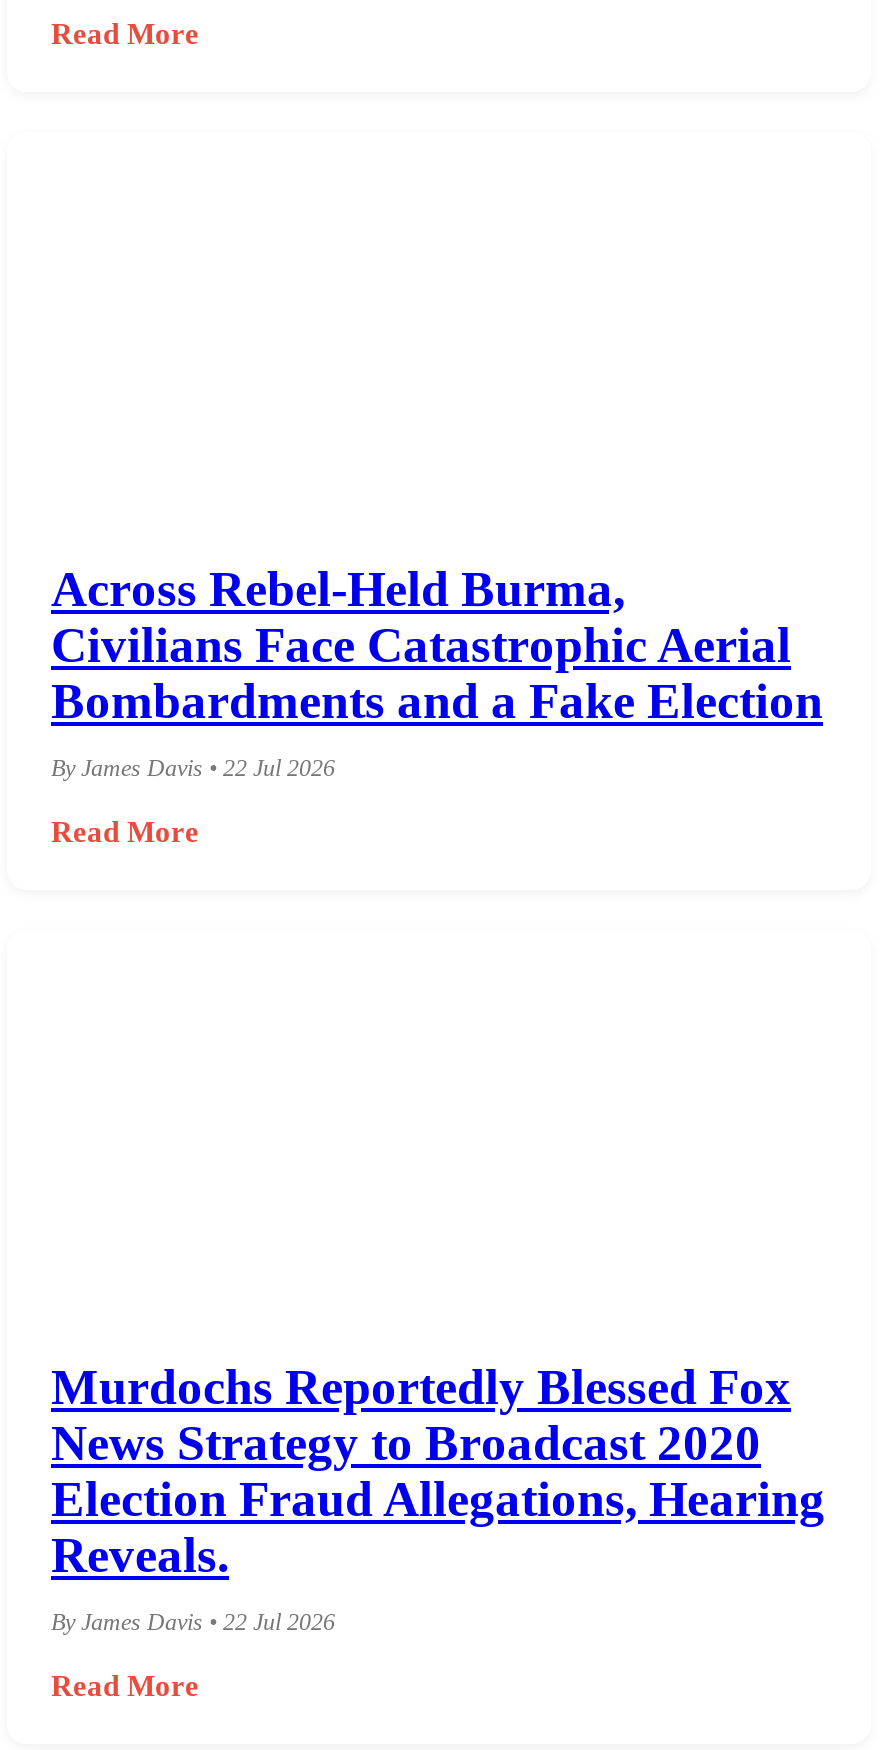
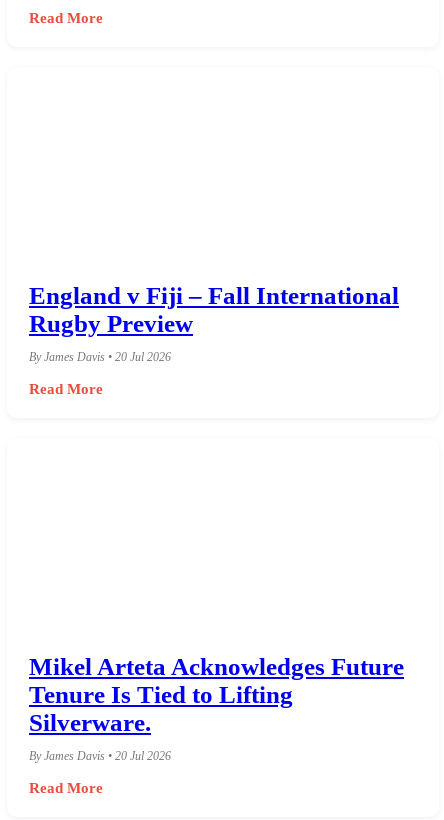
- Across Rebel-Held Burma,
- Civilians Face Catastrophic Aerial
- Bombardments and a Fake Election
+ England v Fiji – Fall International
+ Rugby Preview

- By James Davis • 22 Jul 2026
+ By James Davis • 20 Jul 2026

- Murdochs Reportedly Blessed Fox
- News Strategy to Broadcast 2020
- Election Fraud Allegations, Hearing
- Reveals.
+ Mikel Arteta Acknowledges Future
+ Tenure Is Tied to Lifting
+ Silverware.

- By James Davis • 22 Jul 2026
+ By James Davis • 20 Jul 2026
